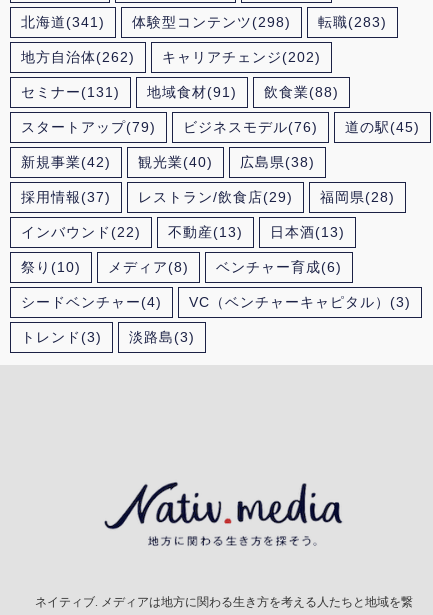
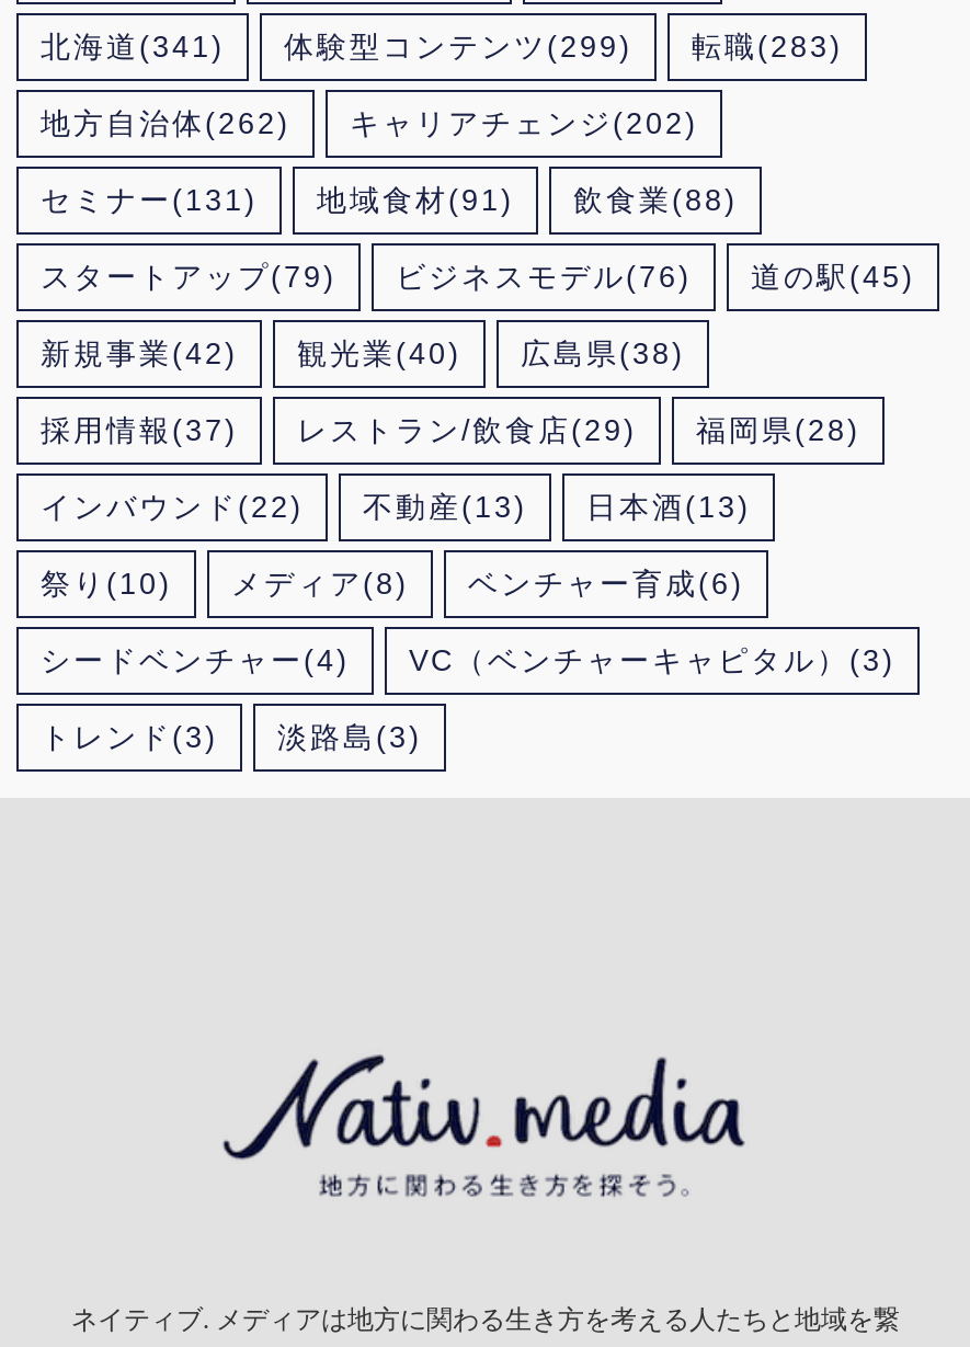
- 体験型コンテンツ(298)
+ 体験型コンテンツ(299)
